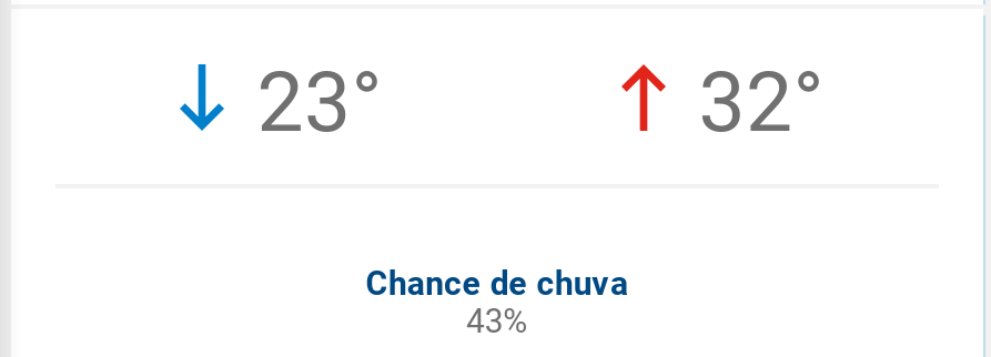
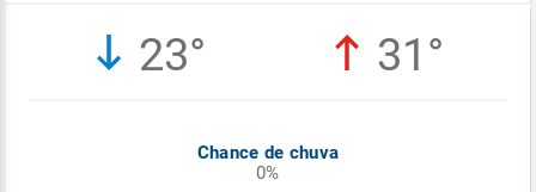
- 32°
+ 31°

- 43%
+ 0%
